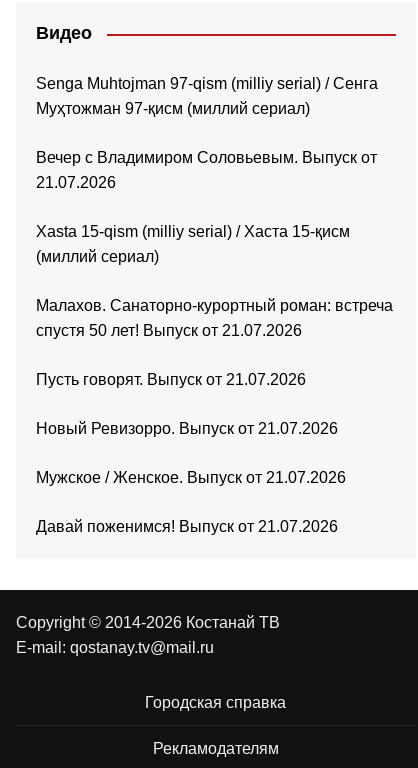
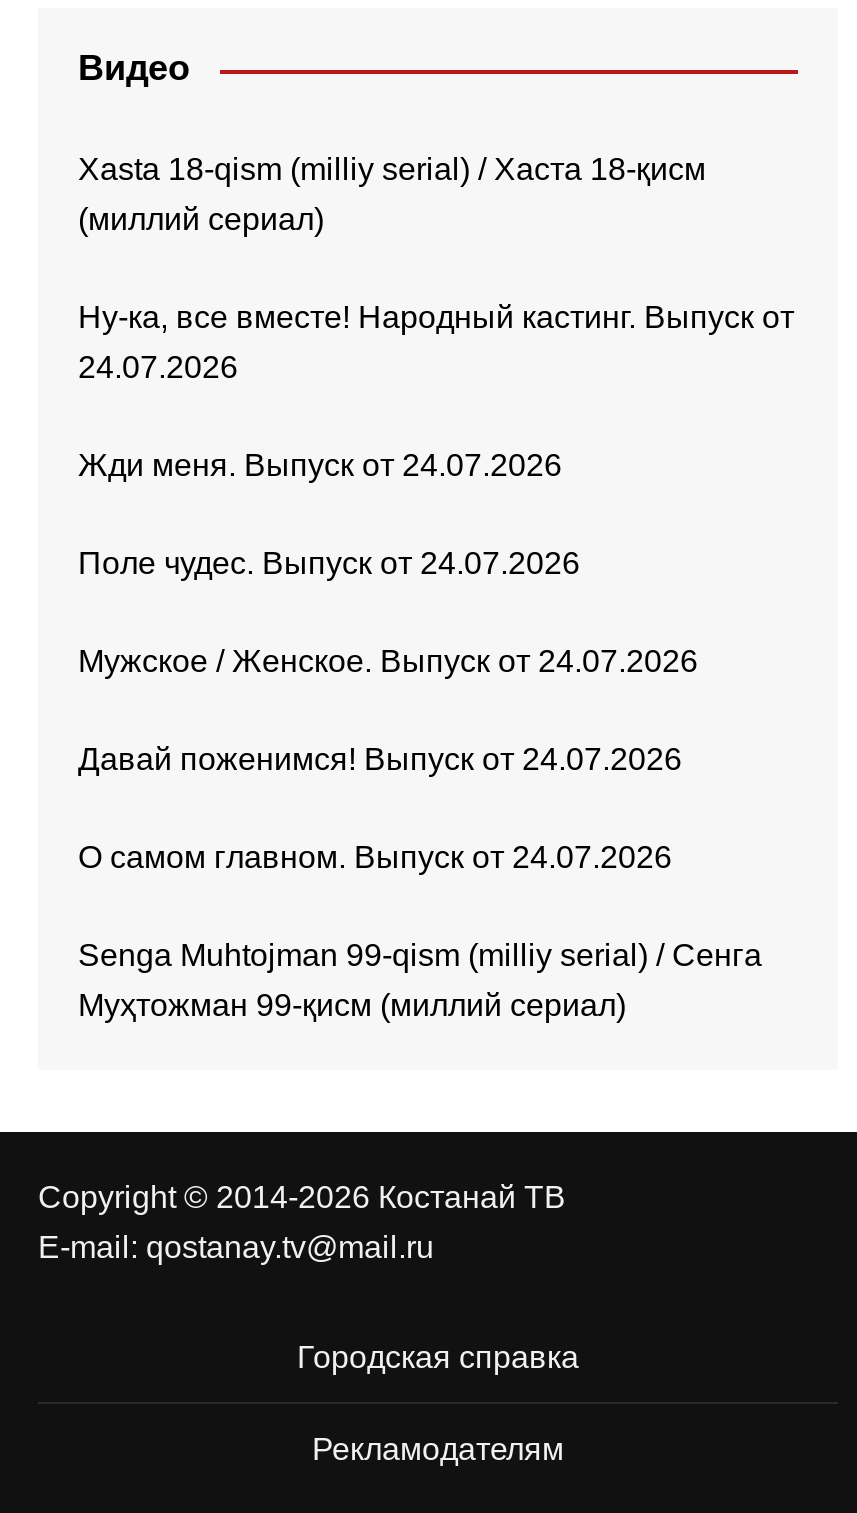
- Senga Muhtojman 97-qism (milliy serial) / Сенга
- Муҳтожман 97-қисм (миллий сериал)
- Вечер с Владимиром Соловьевым. Выпуск от
- 21.07.2026
- Xasta 15-qism (milliy serial) / Хаста 15-қисм
+ Xasta 18-qism (milliy serial) / Хаста 18-қисм

moved up: (миллий сериал)

- Малахов. Санаторно-курортный роман: встреча
- спустя 50 лет! Выпуск от 21.07.2026
- Пусть говорят. Выпуск от 21.07.2026
- Новый Ревизорро. Выпуск от 21.07.2026
- Мужское / Женское. Выпуск от 21.07.2026
- Давай поженимся! Выпуск от 21.07.2026
+ Ну-ка, все вместе! Народный кастинг. Выпуск от
+ 24.07.2026
+ Жди меня. Выпуск от 24.07.2026
+ Поле чудес. Выпуск от 24.07.2026
+ Мужское / Женское. Выпуск от 24.07.2026
+ Давай поженимся! Выпуск от 24.07.2026
+ О самом главном. Выпуск от 24.07.2026
+ Senga Muhtojman 99-qism (milliy serial) / Сенга
+ Муҳтожман 99-қисм (миллий сериал)
